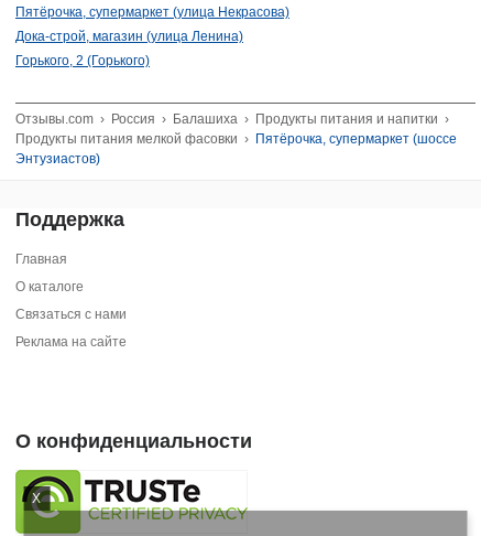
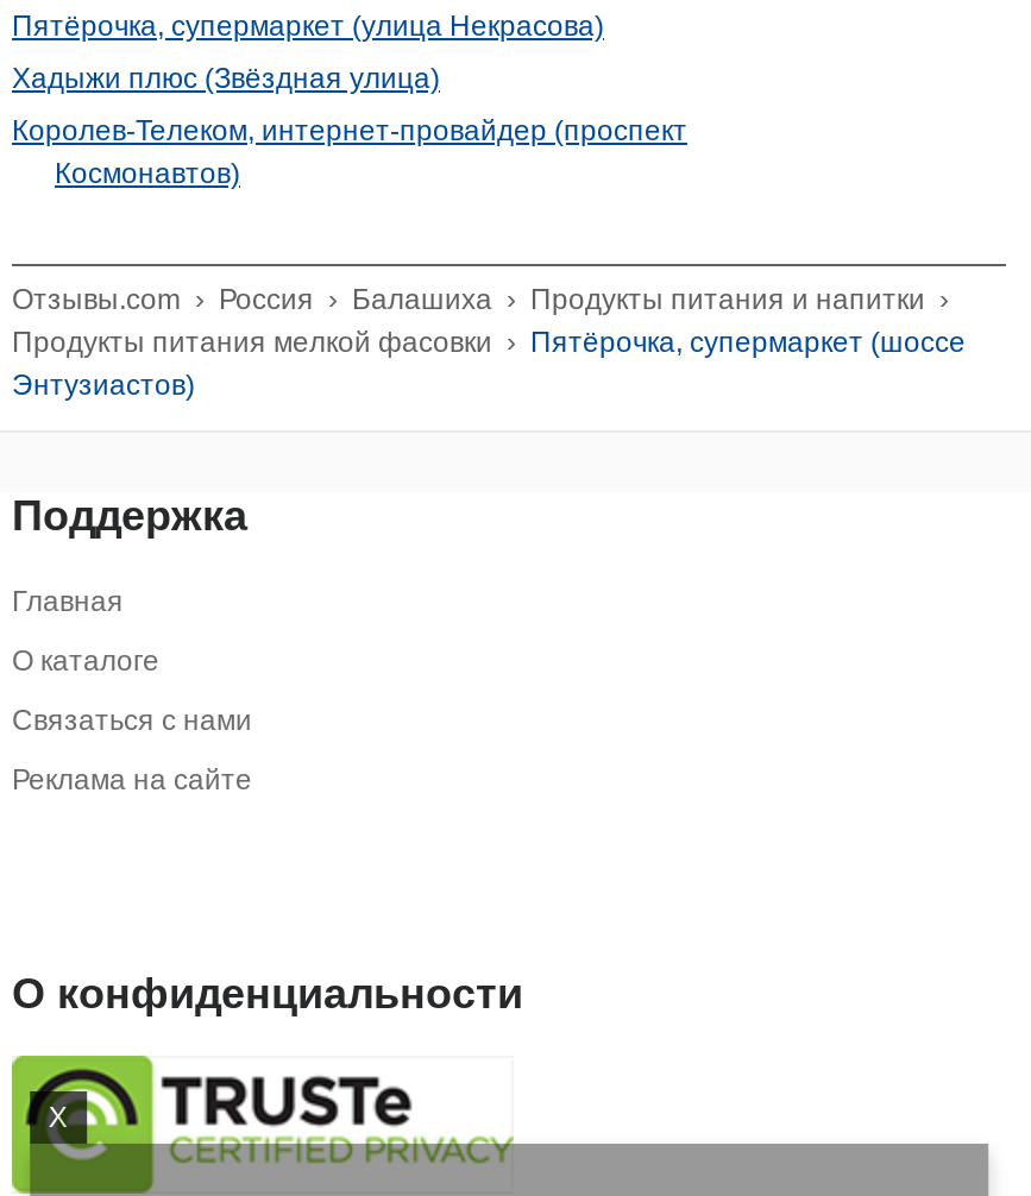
- Дока-строй, магазин (улица Ленина)
+ Хадыжи плюс (Звёздная улица)

- Горького, 2 (Горького)
+ Королев-Телеком, интернет-провайдер (проспект
+ Космонавтов)
